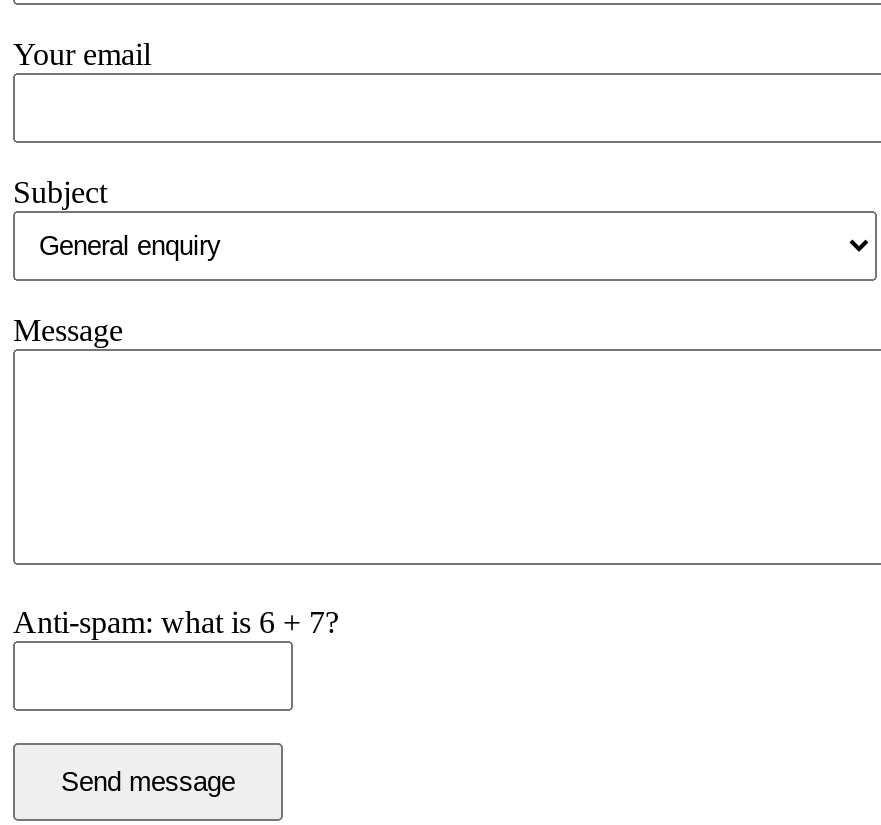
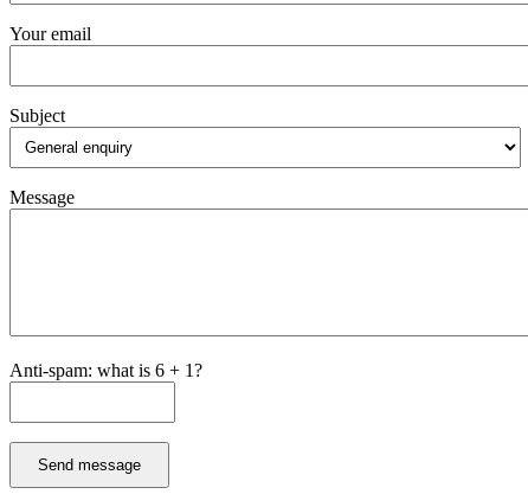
- Anti-spam: what is 6 + 7?
+ Anti-spam: what is 6 + 1?
